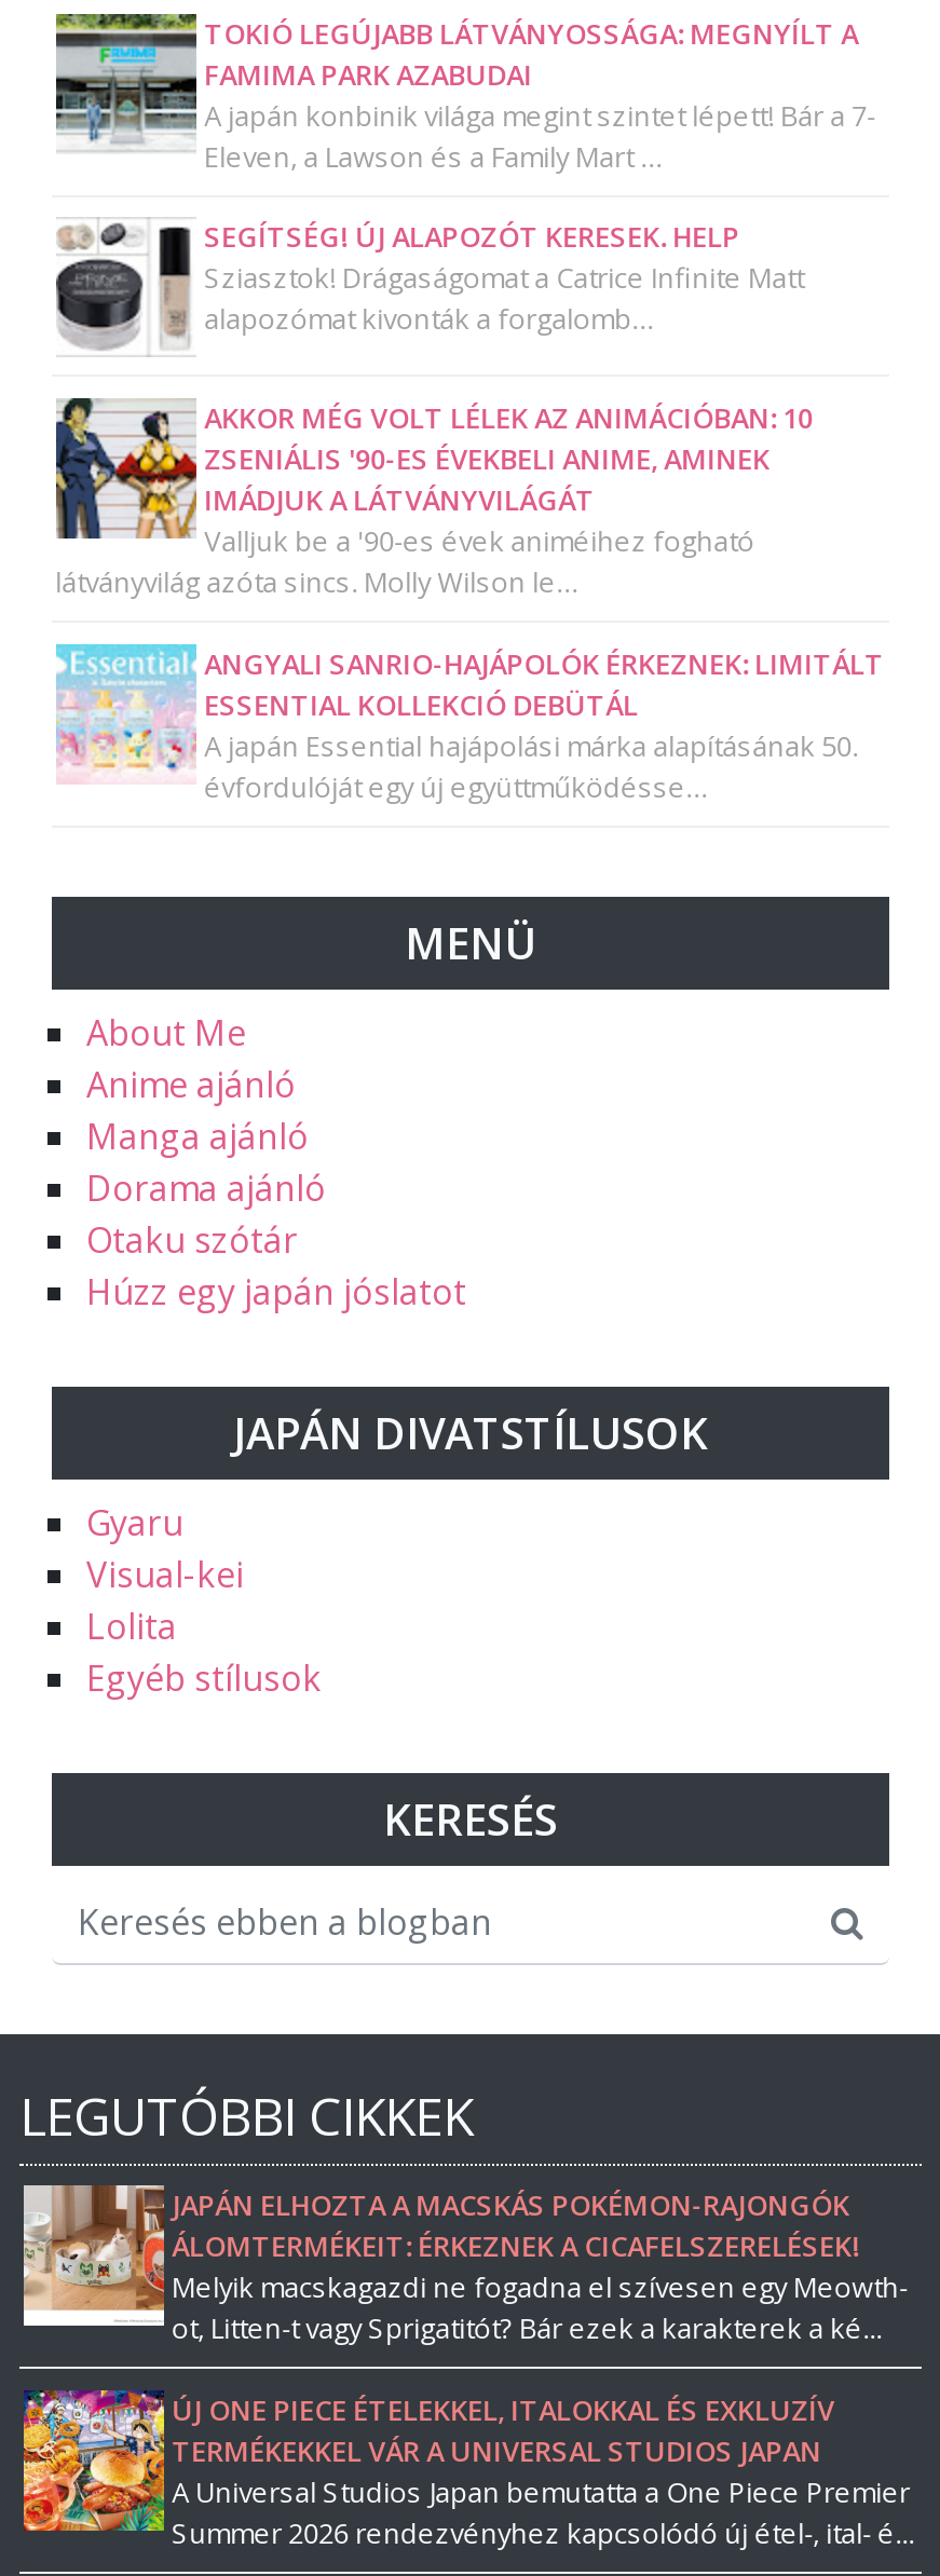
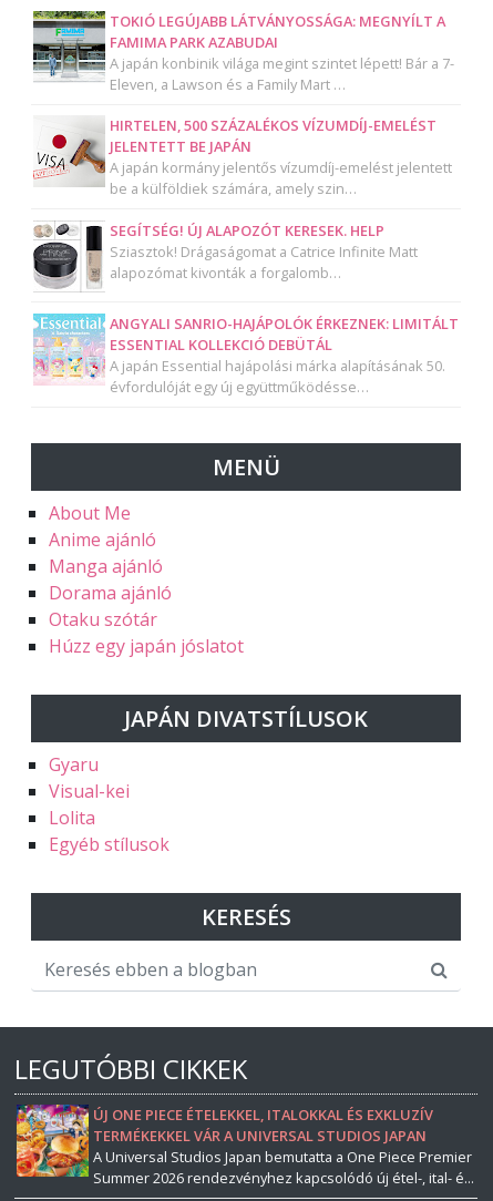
+ [image]
+ HIRTELEN, 500 SZÁZALÉKOS VÍZUMDÍJ-EMELÉST
+ JELENTETT BE JAPÁN
+ A japán kormány jelentős vízumdíj-emelést jelentett
+ be a külföldiek számára, amely szin…

moved down: [image] | SEGÍTSÉG! ÚJ ALAPOZÓT KERESEK. HELP | Sziasztok! Drágaságomat a Catrice Infinite Matt | alapozómat kivonták a forgalomb…

- [image]
- AKKOR MÉG VOLT LÉLEK AZ ANIMÁCIÓBAN: 10
- ZSENIÁLIS '90-ES ÉVEKBELI ANIME, AMINEK
- IMÁDJUK A LÁTVÁNYVILÁGÁT
- Valljuk be a '90-es évek animéihez fogható
- látványvilág azóta sincs. Molly Wilson le…

- [image]
- JAPÁN ELHOZTA A MACSKÁS POKÉMON-RAJONGÓK
- ÁLOMTERMÉKEIT: ÉRKEZNEK A CICAFELSZERELÉSEK!
- Melyik macskagazdi ne fogadna el szívesen egy Meowth-
- ot, Litten-t vagy Sprigatitót? Bár ezek a karakterek a ké...
